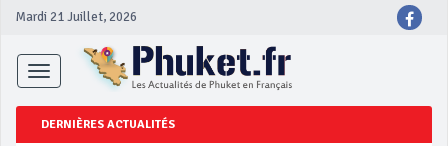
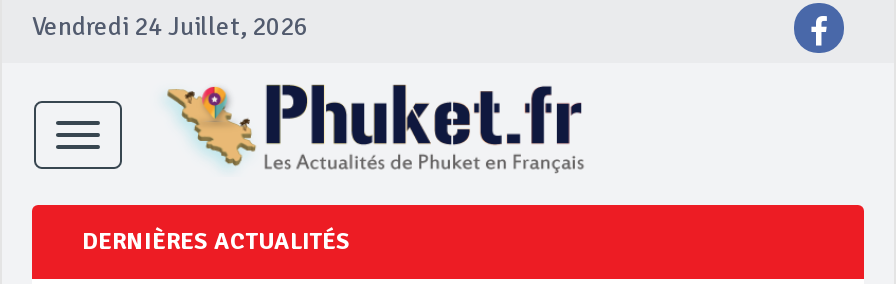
- Mardi 21 Juillet, 2026
+ Vendredi 24 Juillet, 2026
